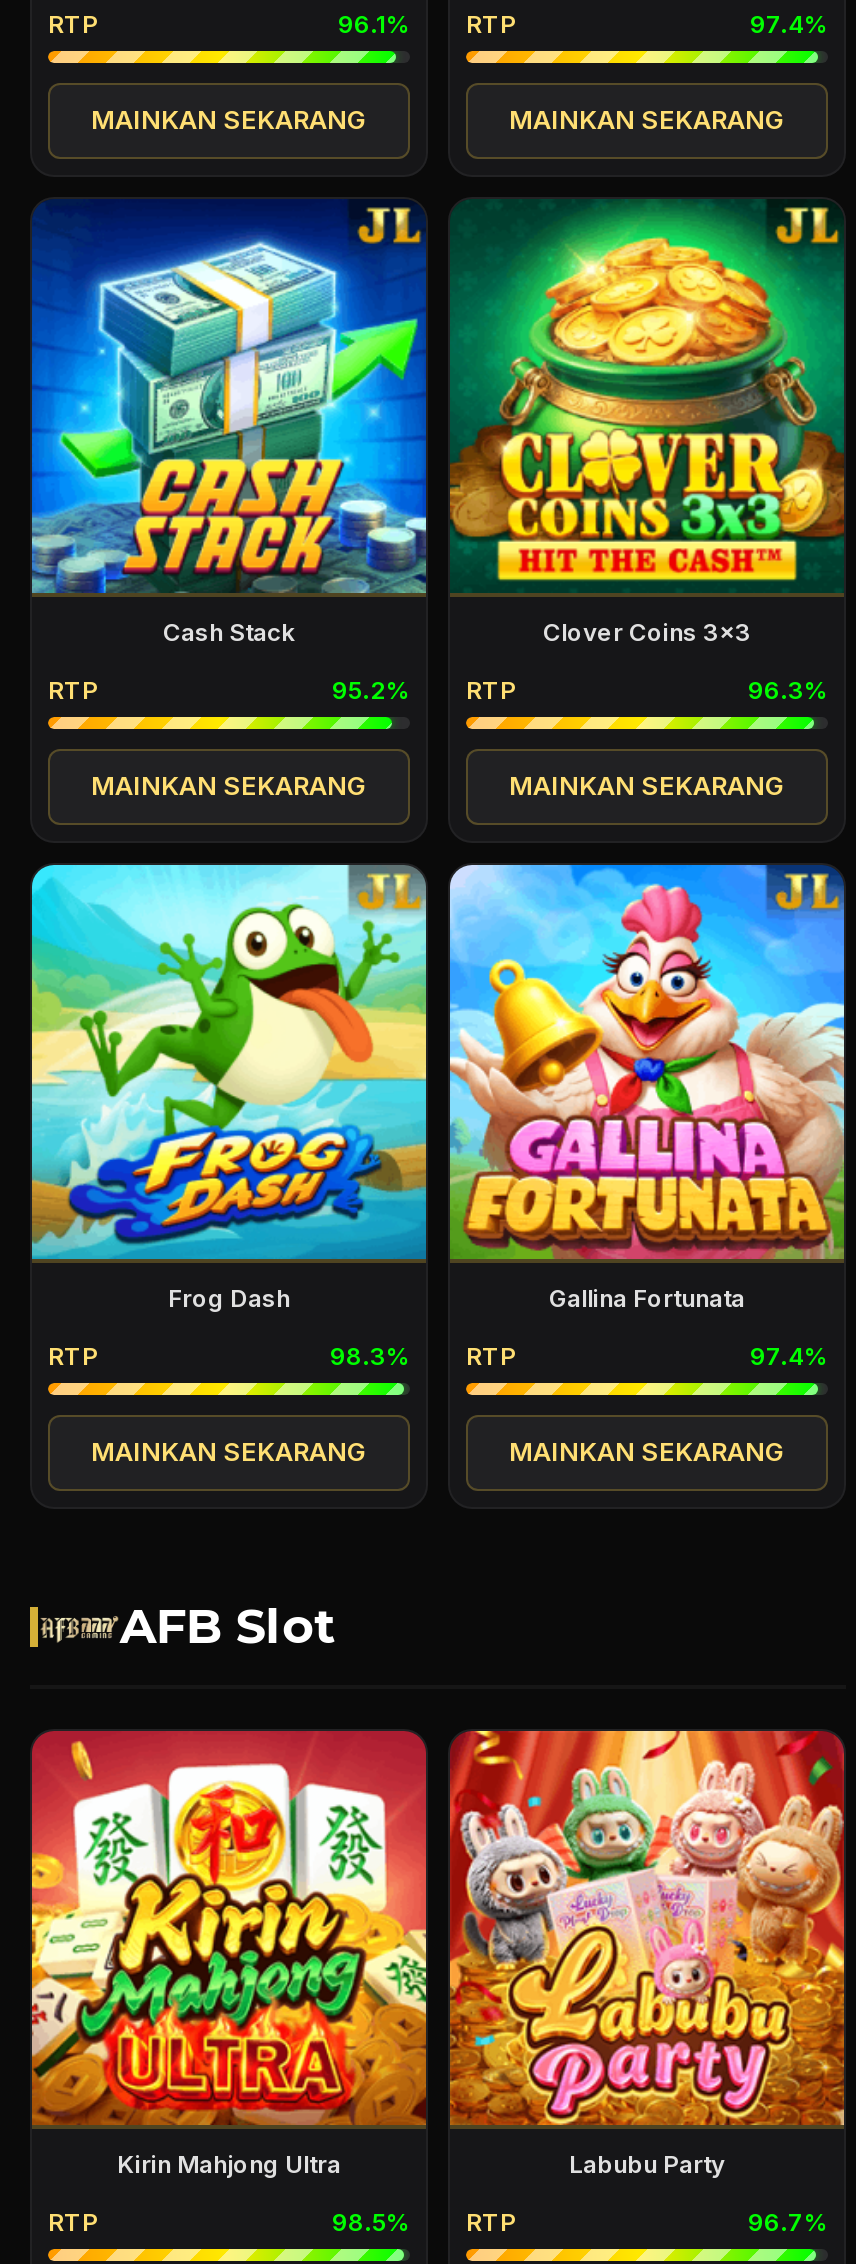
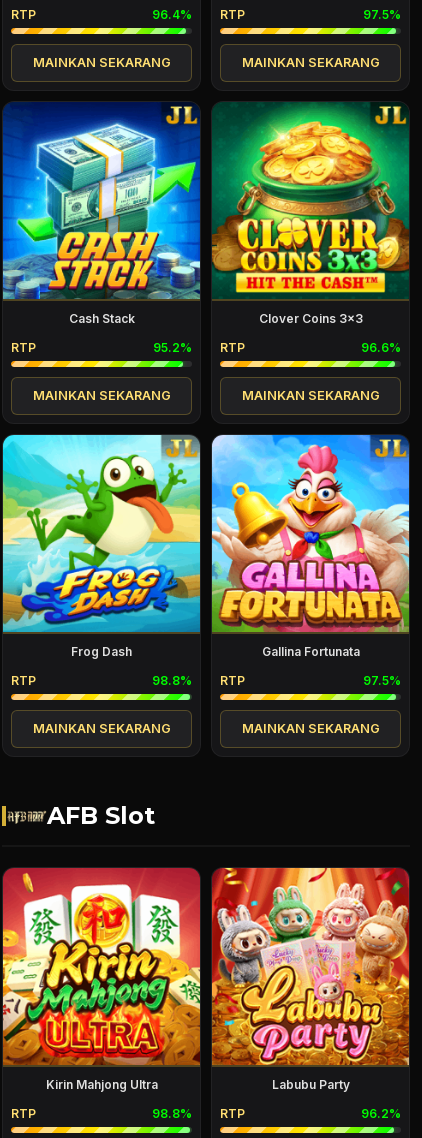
- 96.1% RTP
+ 96.4% RTP

- 97.4%
+ 97.5%

- 96.3%
+ 96.6%

- 98.3% RTP
+ 98.8% RTP

- 97.4%
+ 97.5%

- 98.5% RTP
+ 98.8% RTP

- 96.7%
+ 96.2%
